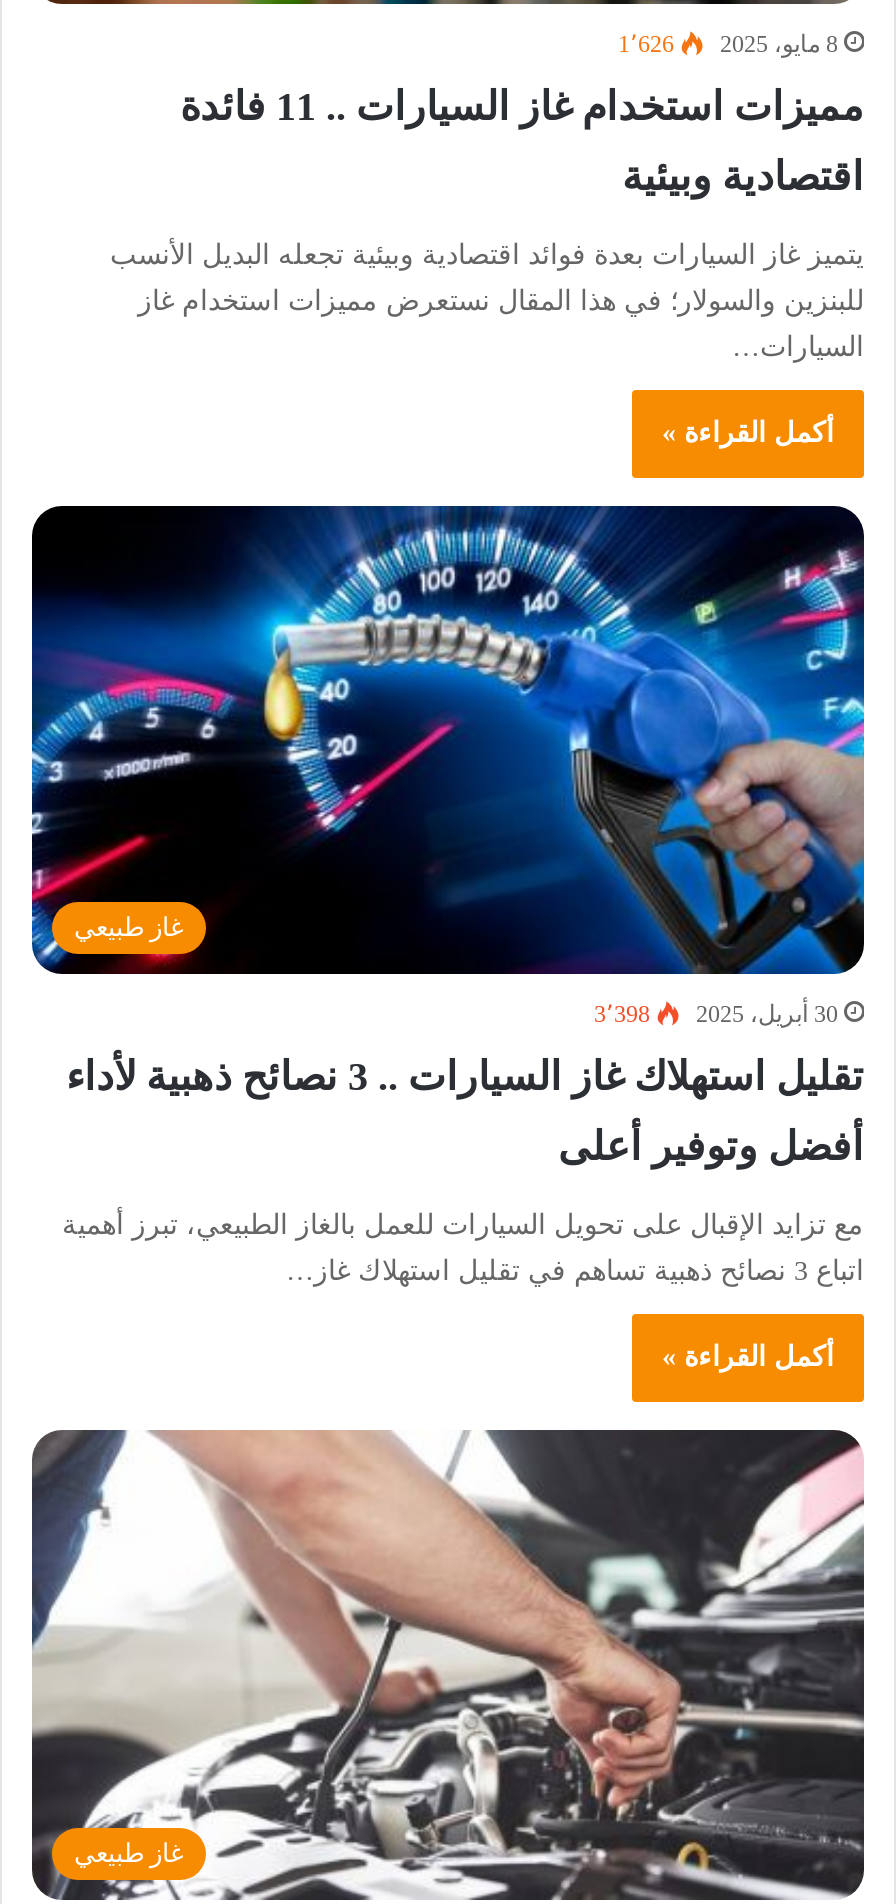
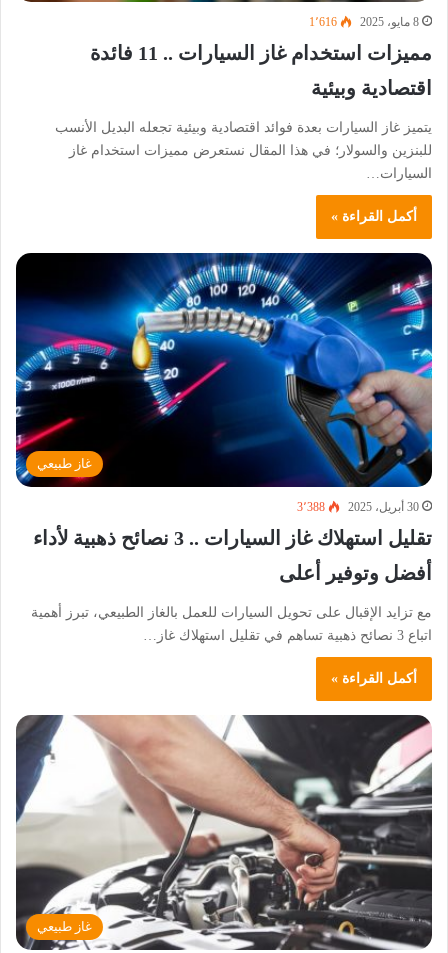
- 1٬626
+ 1٬616

- 3٬398
+ 3٬388
